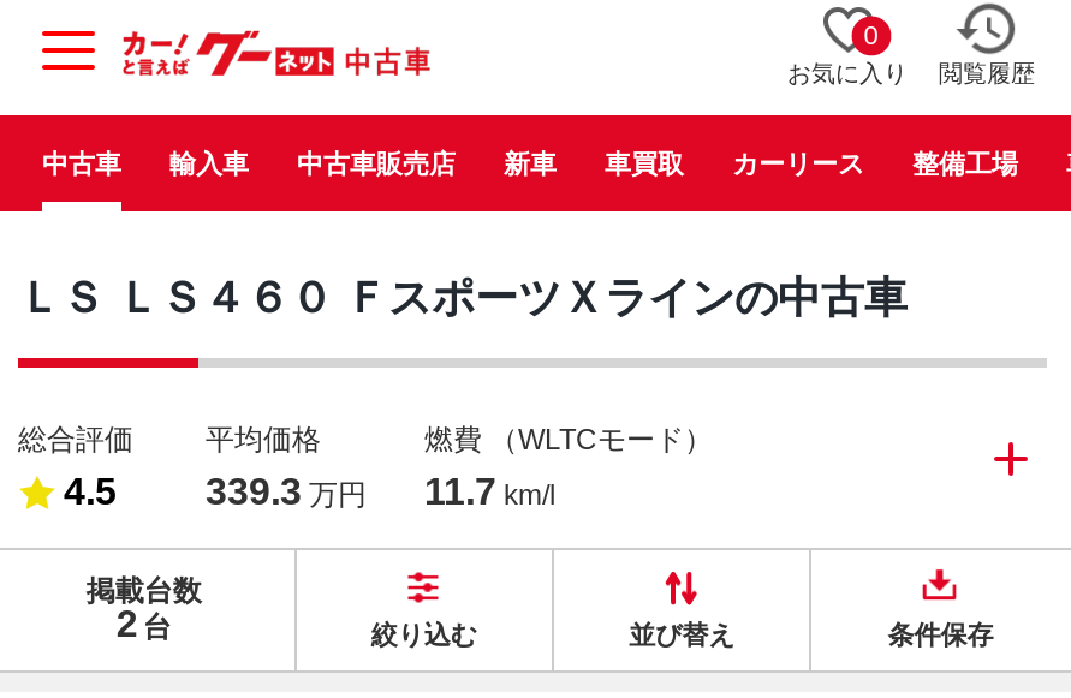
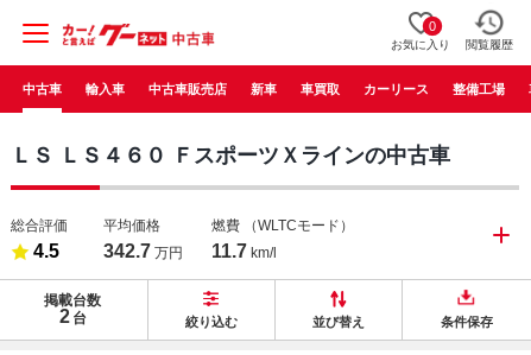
- 339.3万円 11.7 km/l
+ 342.7万円 11.7 km/l
